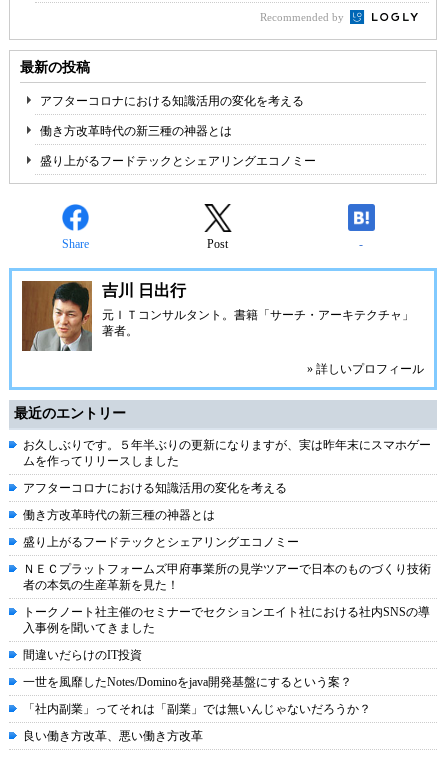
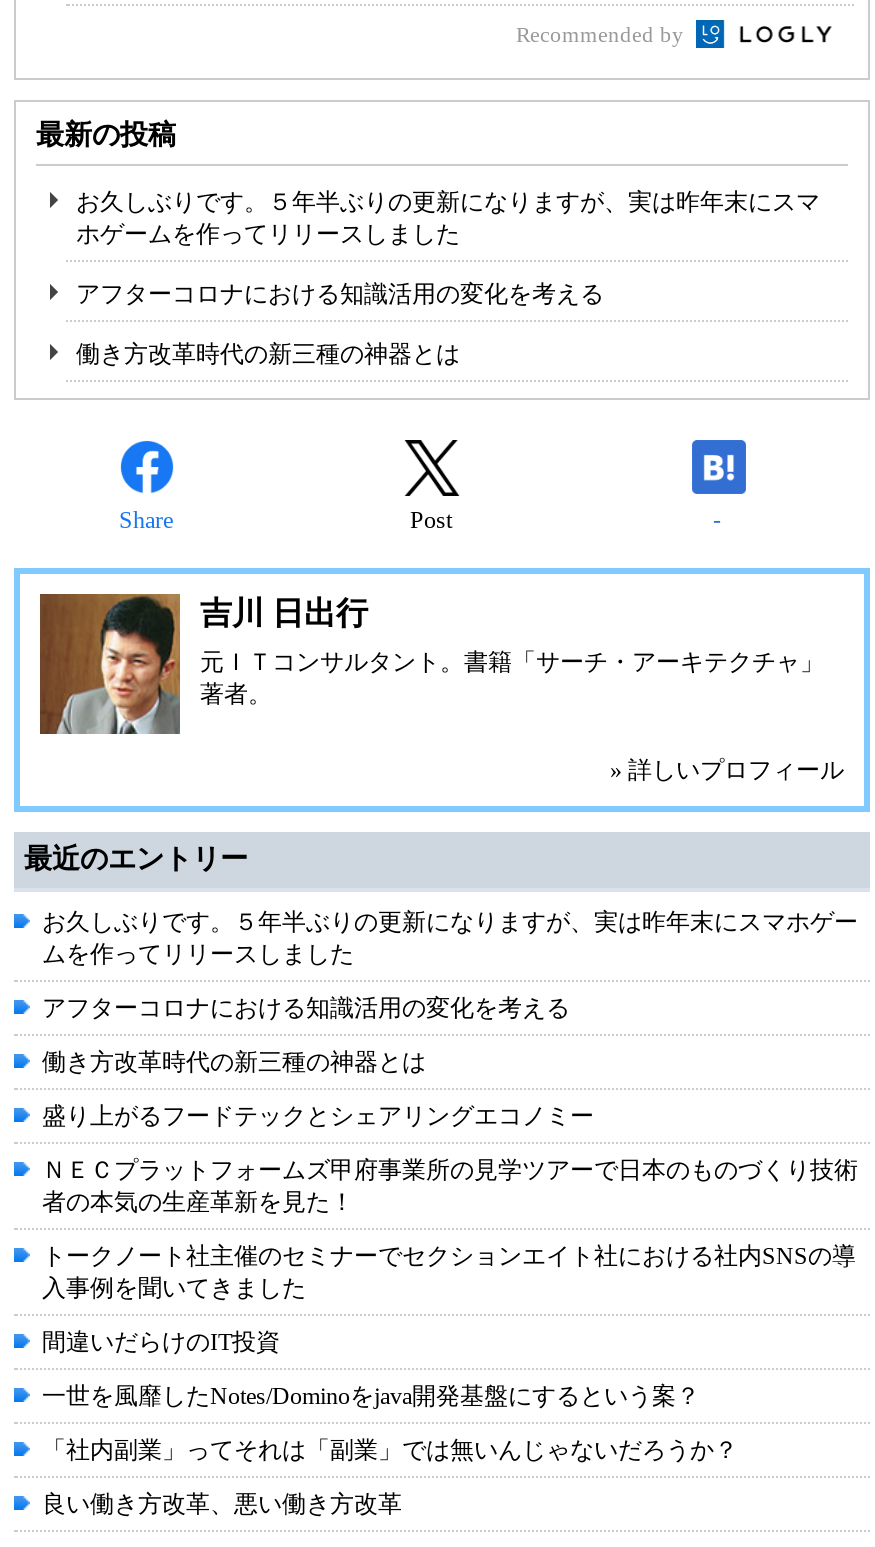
+ お久しぶりです。５年半ぶりの更新になりますが、実は昨年末にスマ
+ ホゲームを作ってリリースしました

moved down: アフターコロナにおける知識活用の変化を考える | 働き方改革時代の新三種の神器とは

- 盛り上がるフードテックとシェアリングエコノミー
